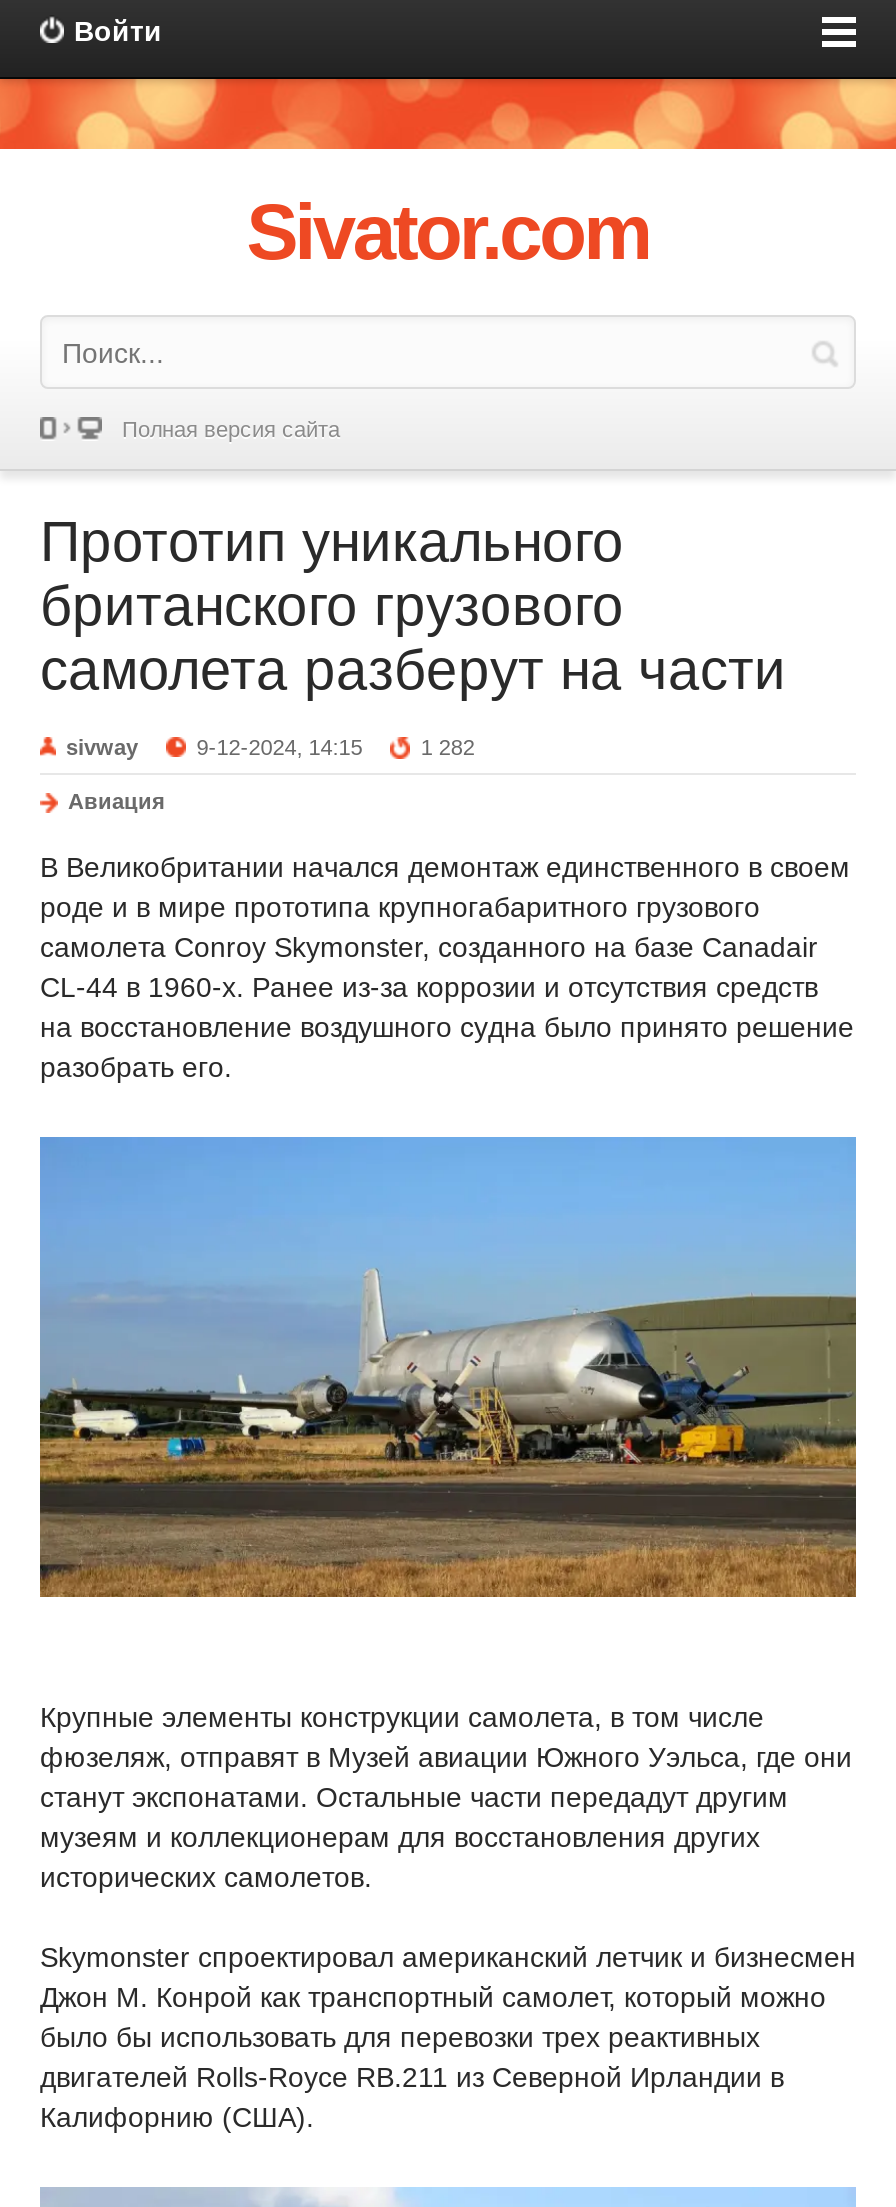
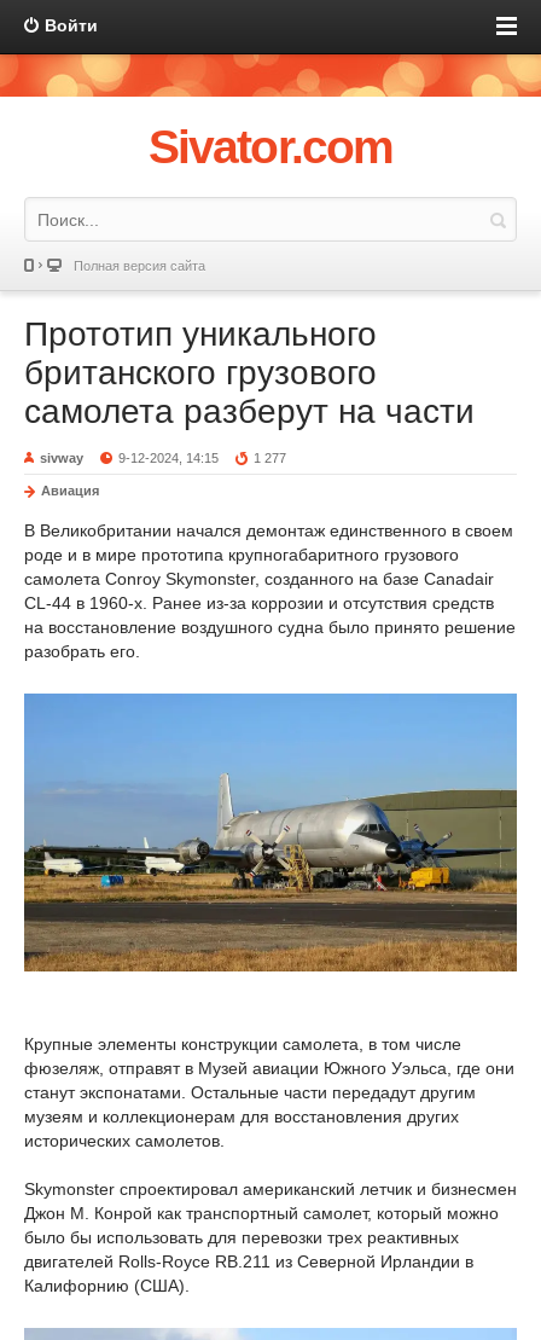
- 1 282
+ 1 277
